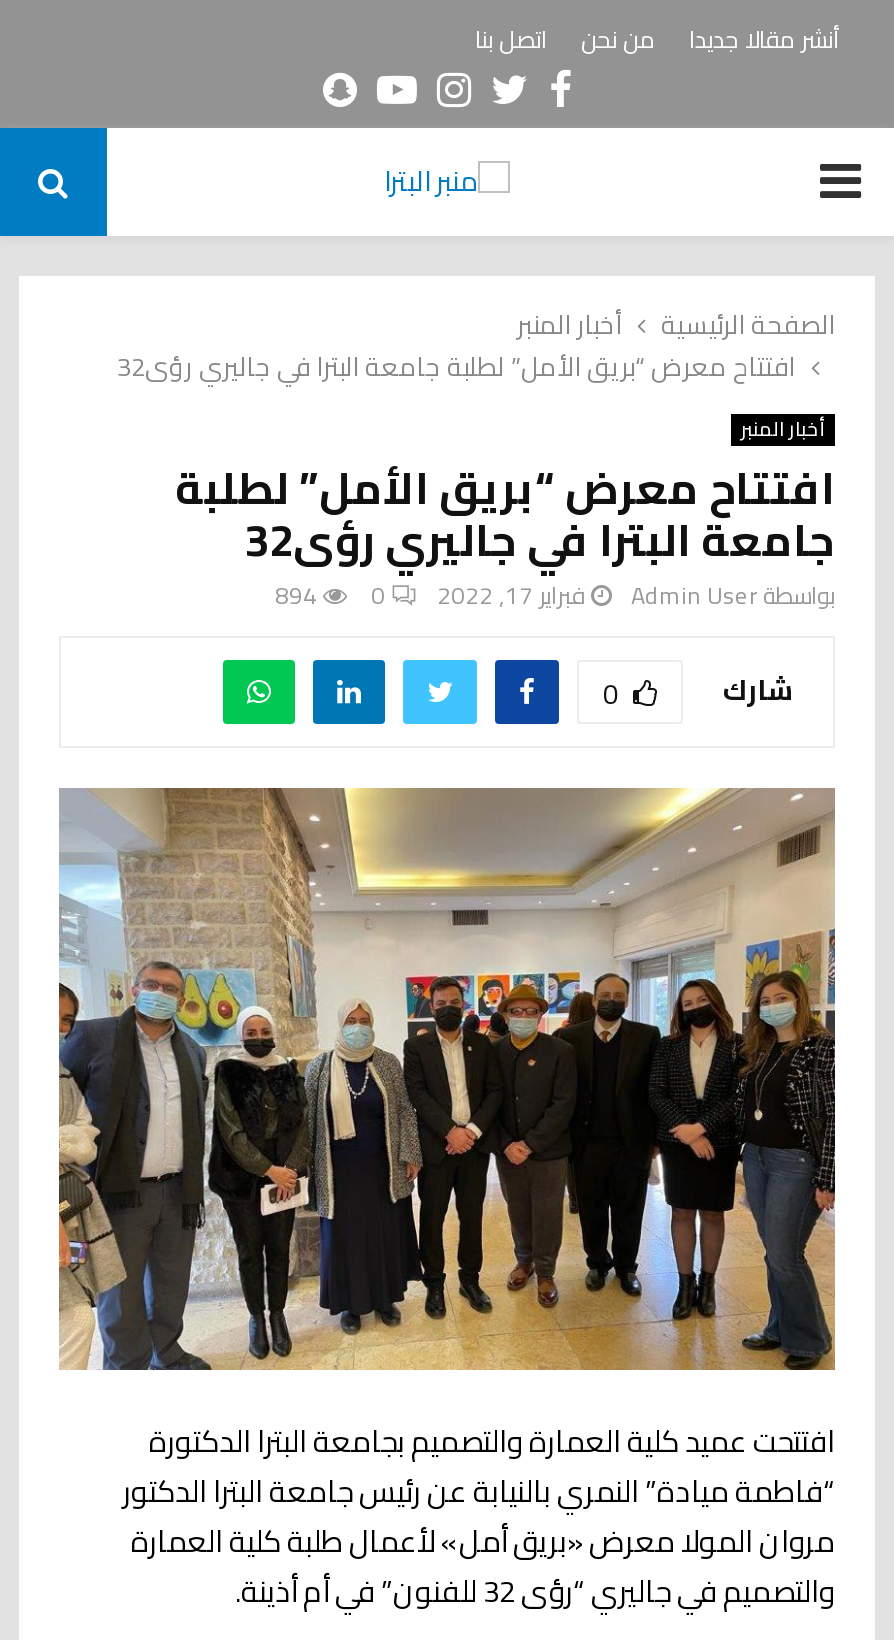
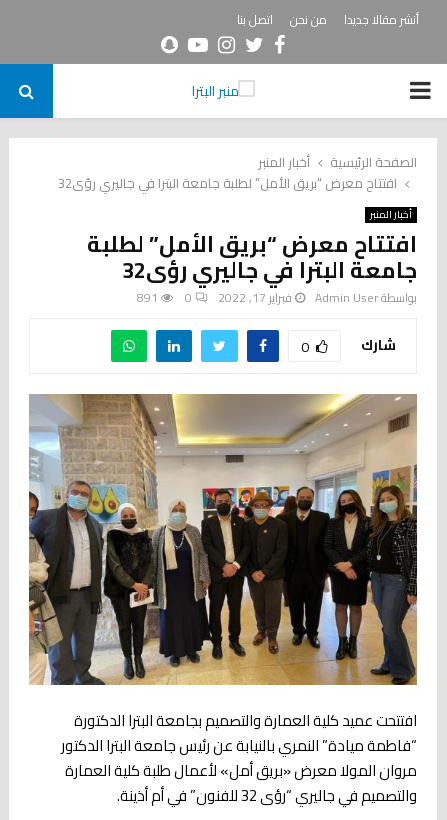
- 894 0
+ 891 0
